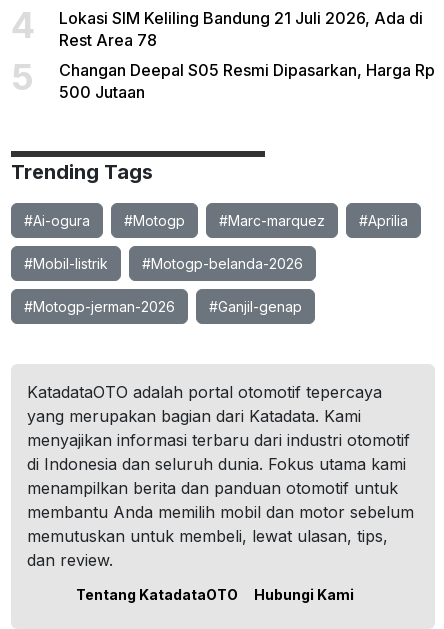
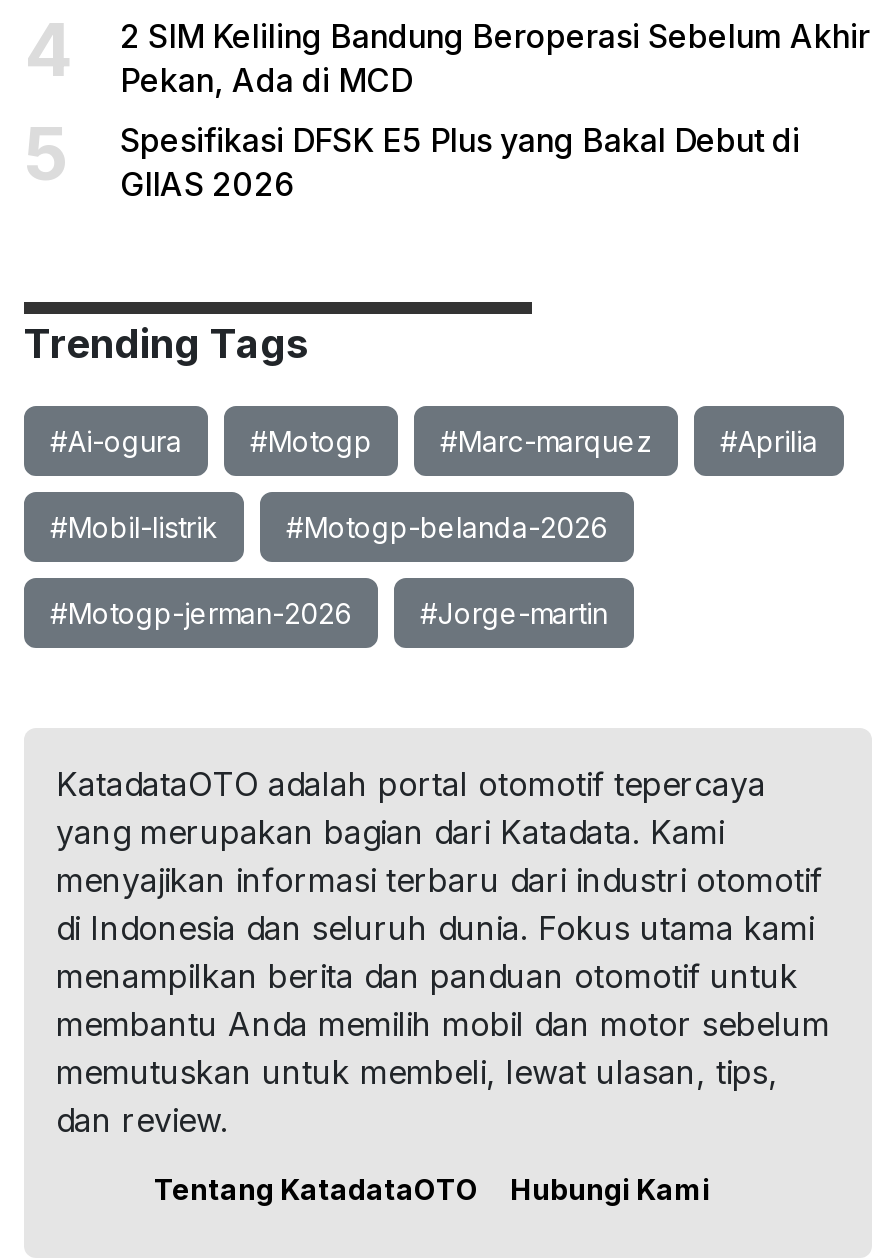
- Lokasi SIM Keliling Bandung 21 Juli 2026, Ada di
- Rest Area 78
+ 2 SIM Keliling Bandung Beroperasi Sebelum Akhir
+ Pekan, Ada di MCD

- Changan Deepal S05 Resmi Dipasarkan, Harga Rp
- 500 Jutaan
+ Spesifikasi DFSK E5 Plus yang Bakal Debut di
+ GIIAS 2026

- #Ganjil-genap
+ #Jorge-martin
